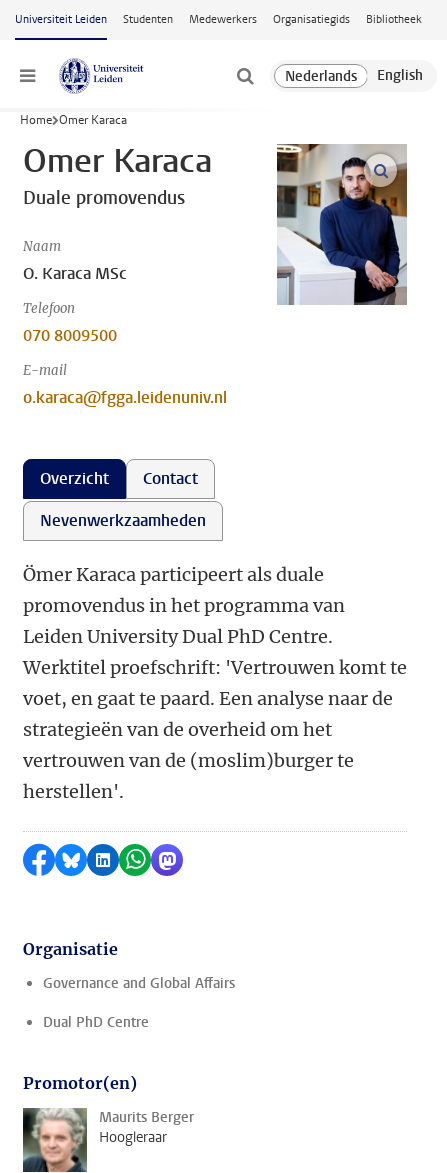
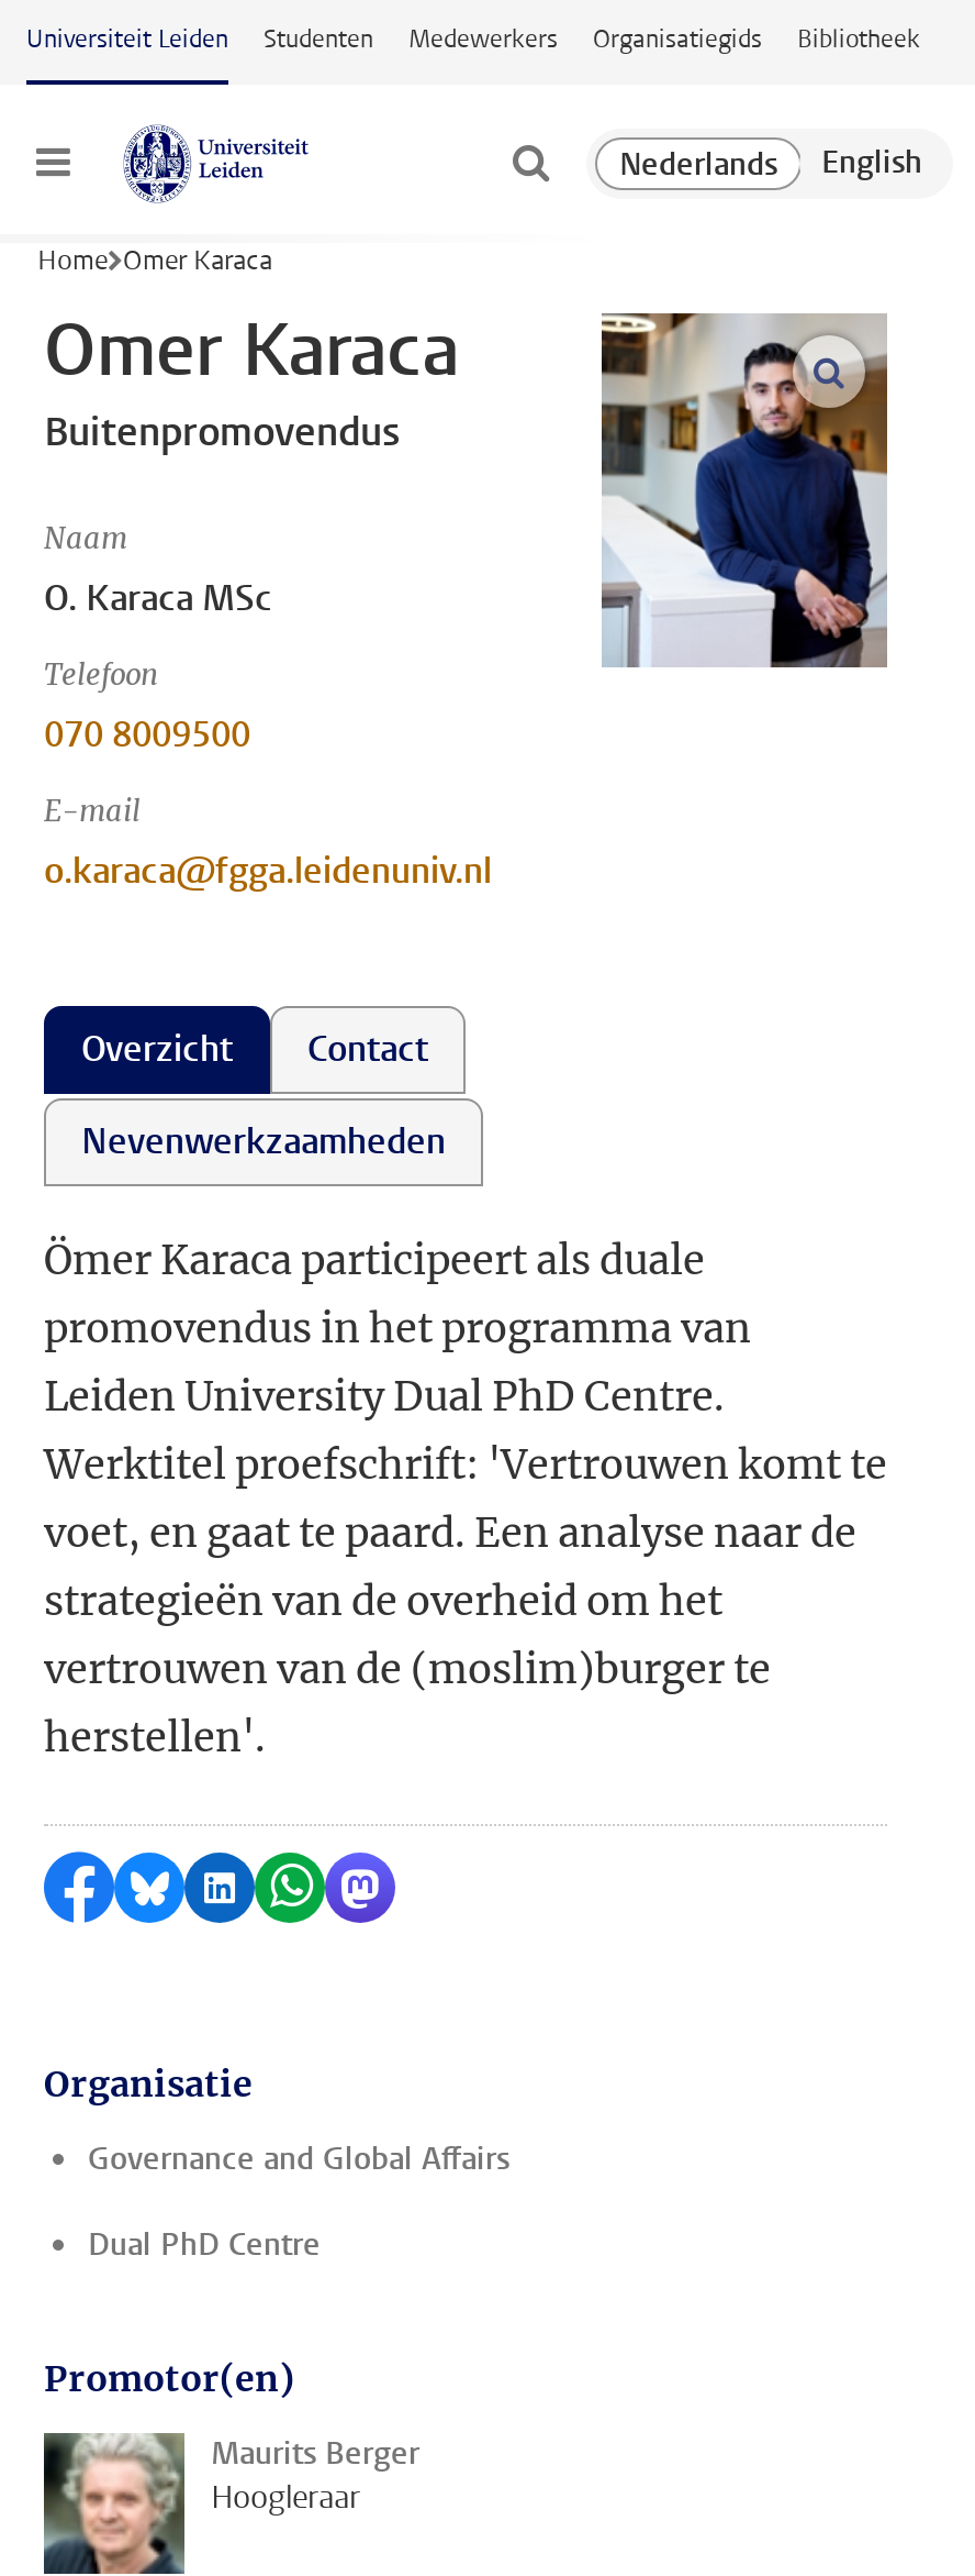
- Duale promovendus
+ Buitenpromovendus
